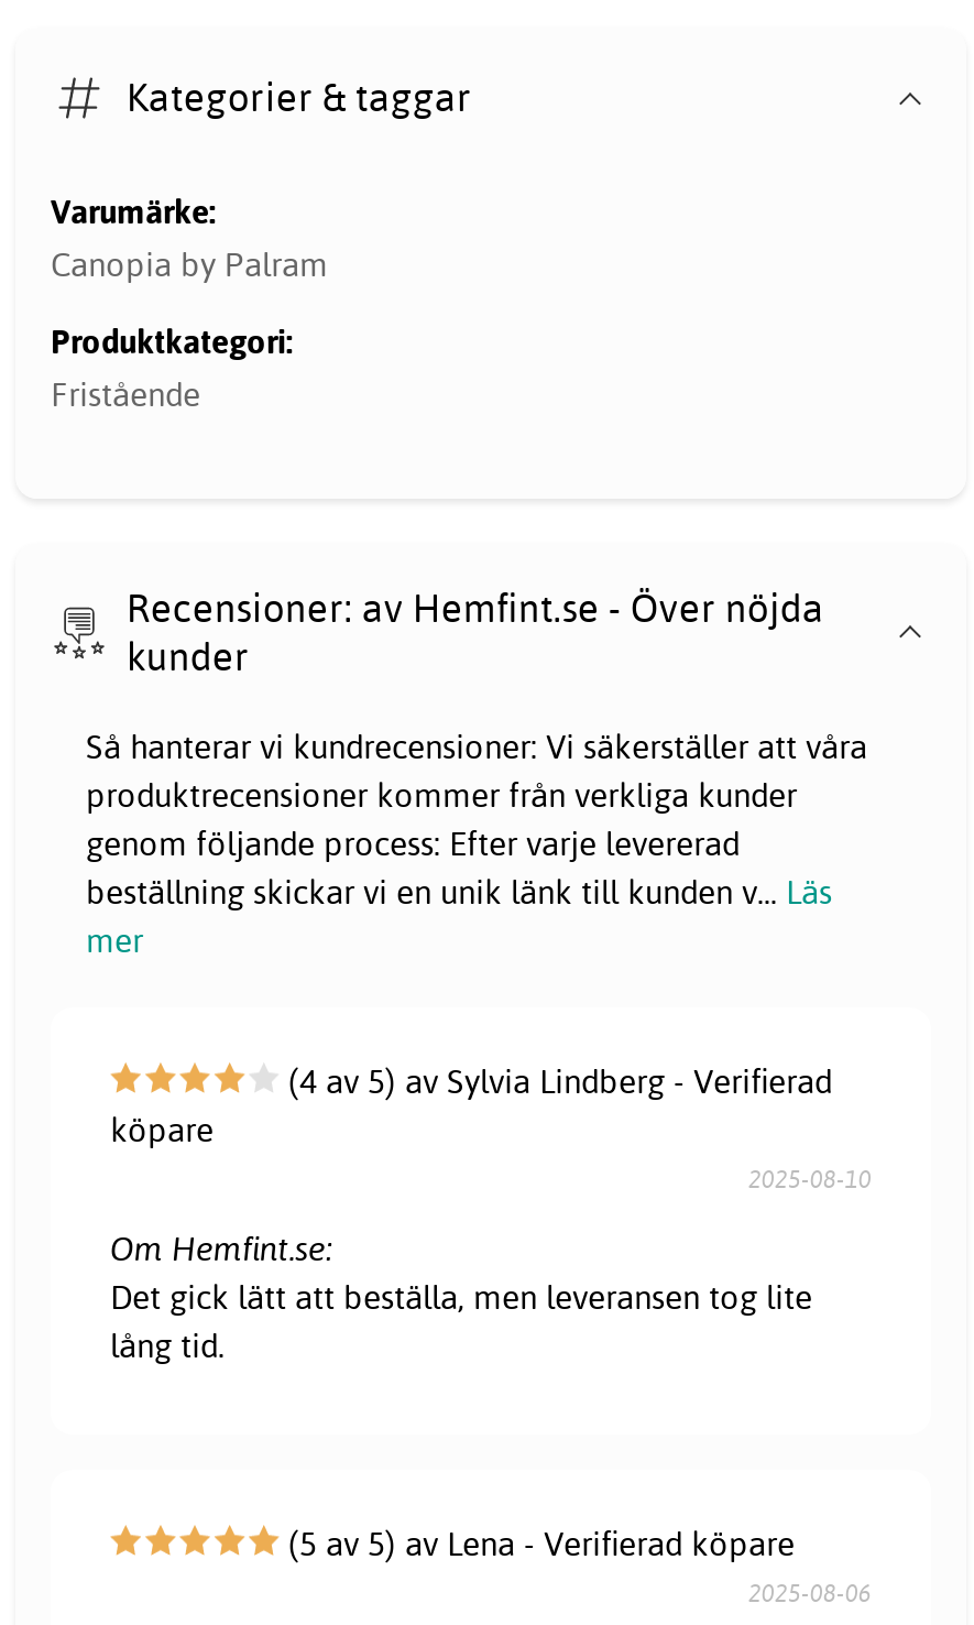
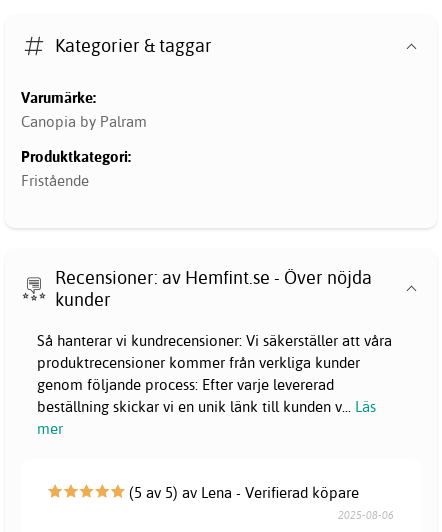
- (4 av 5) av Sylvia Lindberg - Verifierad
- köpare
- 2025-08-10
- Om Hemfint.se:
- Det gick lätt att beställa, men leveransen tog lite
- lång tid.
